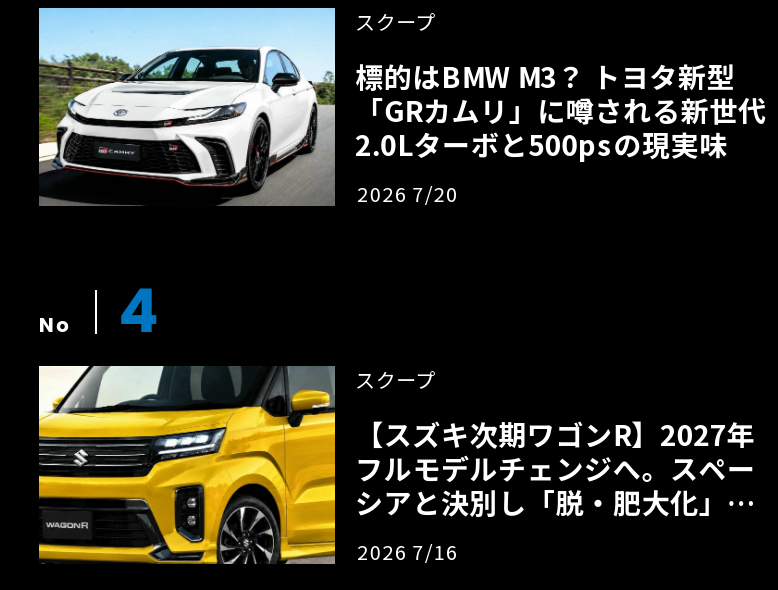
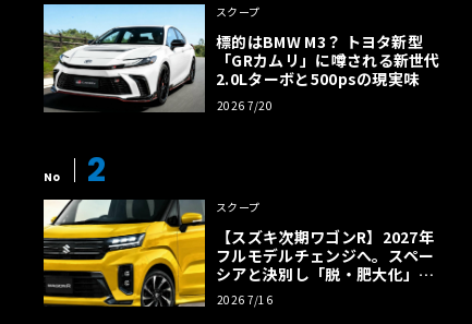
- No 4
+ No 2
